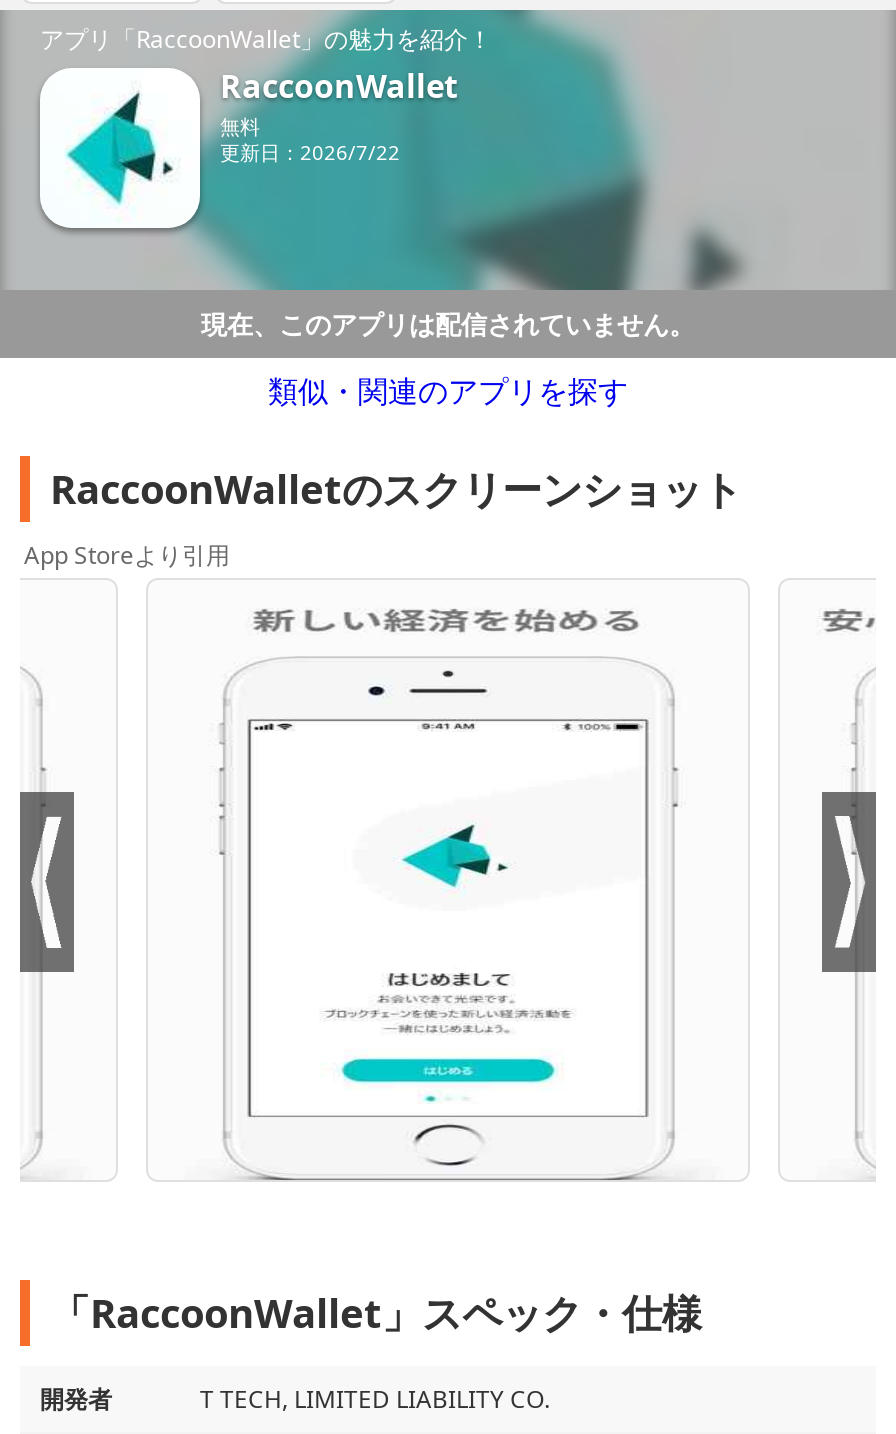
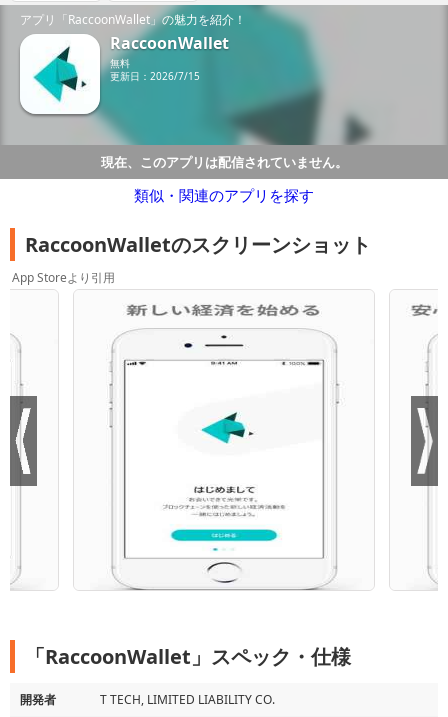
- 更新日：2026/7/22
+ 更新日：2026/7/15
